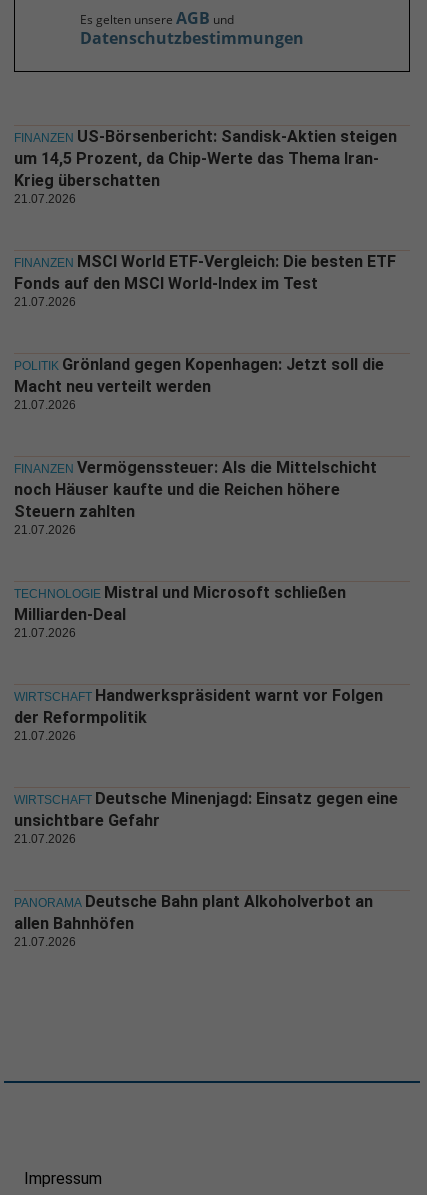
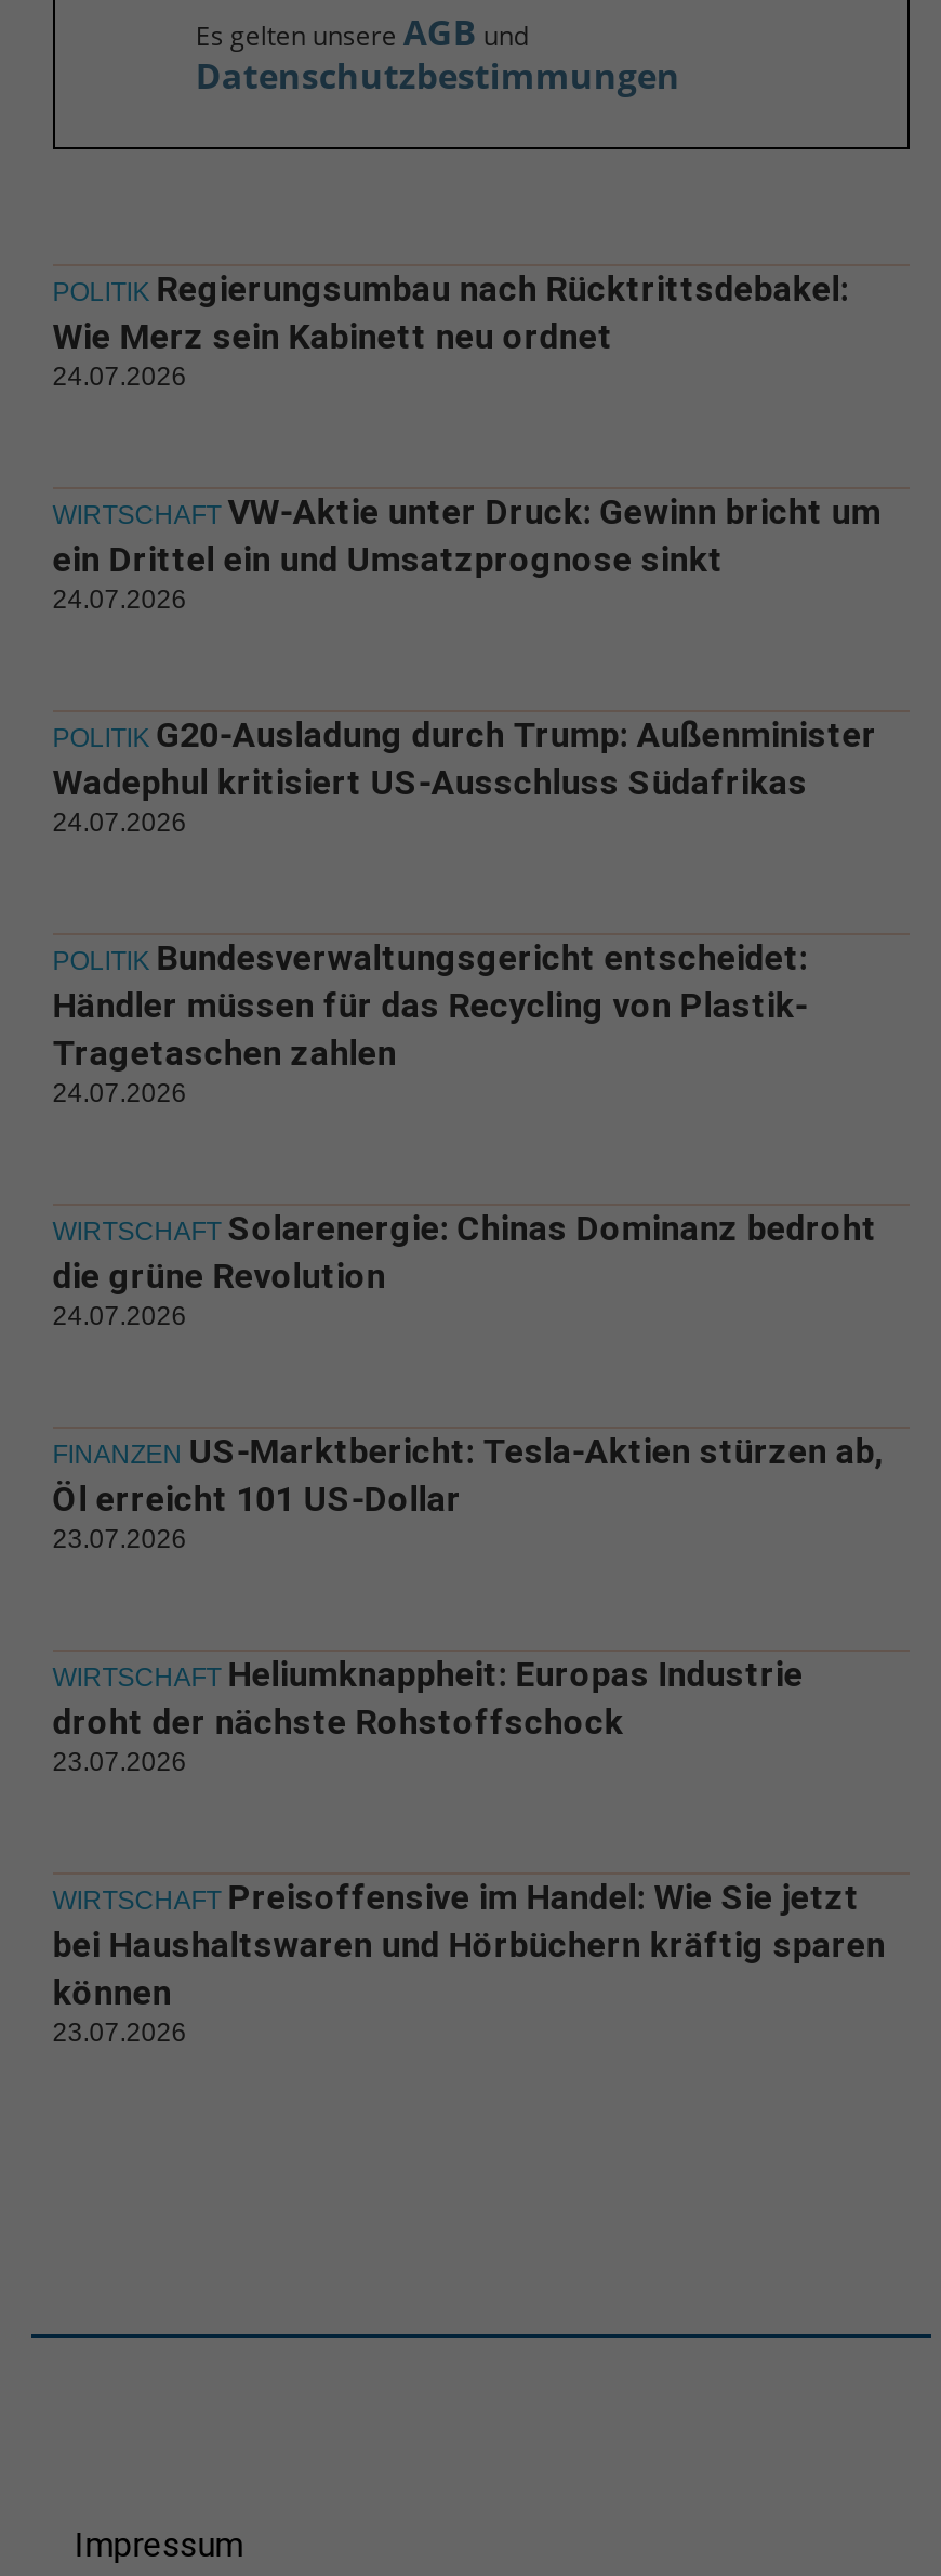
- FINANZEN US-Börsenbericht: Sandisk-Aktien steigen
- um 14,5 Prozent, da Chip-Werte das Thema Iran-
- Krieg überschatten
- 21.07.2026
+ POLITIK Regierungsumbau nach Rücktrittsdebakel:
+ Wie Merz sein Kabinett neu ordnet
+ 24.07.2026

- FINANZEN MSCI World ETF-Vergleich: Die besten ETF
- Fonds auf den MSCI World-Index im Test
- 21.07.2026
+ WIRTSCHAFT VW-Aktie unter Druck: Gewinn bricht um
+ ein Drittel ein und Umsatzprognose sinkt
+ 24.07.2026

- POLITIK Grönland gegen Kopenhagen: Jetzt soll die
- Macht neu verteilt werden
- 21.07.2026
+ POLITIK G20-Ausladung durch Trump: Außenminister
+ Wadephul kritisiert US-Ausschluss Südafrikas
+ 24.07.2026

- FINANZEN Vermögenssteuer: Als die Mittelschicht
- noch Häuser kaufte und die Reichen höhere
- Steuern zahlten
- 21.07.2026
+ POLITIK Bundesverwaltungsgericht entscheidet:
+ Händler müssen für das Recycling von Plastik-
+ Tragetaschen zahlen
+ 24.07.2026

- TECHNOLOGIE Mistral und Microsoft schließen
- Milliarden-Deal
- 21.07.2026
+ WIRTSCHAFT Solarenergie: Chinas Dominanz bedroht
+ die grüne Revolution
+ 24.07.2026

- WIRTSCHAFT Handwerkspräsident warnt vor Folgen
- der Reformpolitik
- 21.07.2026
+ FINANZEN US-Marktbericht: Tesla-Aktien stürzen ab,
+ Öl erreicht 101 US-Dollar
+ 23.07.2026

- WIRTSCHAFT Deutsche Minenjagd: Einsatz gegen eine
- unsichtbare Gefahr
- 21.07.2026
+ WIRTSCHAFT Heliumknappheit: Europas Industrie
+ droht der nächste Rohstoffschock
+ 23.07.2026

- PANORAMA Deutsche Bahn plant Alkoholverbot an
- allen Bahnhöfen
- 21.07.2026
+ WIRTSCHAFT Preisoffensive im Handel: Wie Sie jetzt
+ bei Haushaltswaren und Hörbüchern kräftig sparen
+ können
+ 23.07.2026
